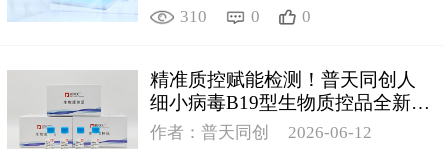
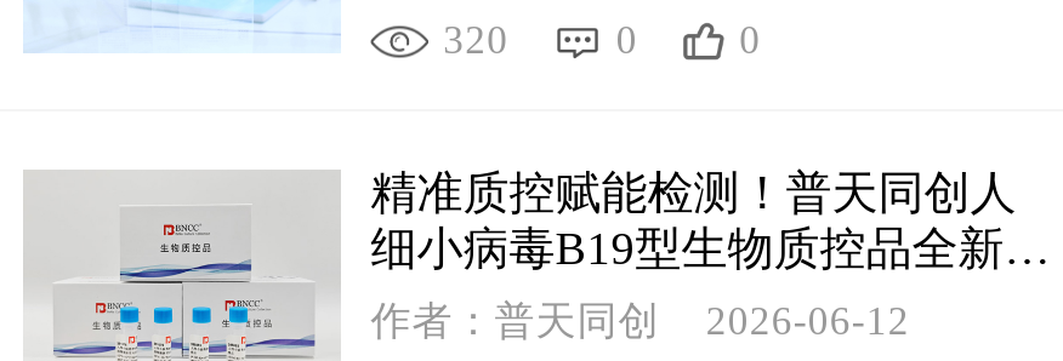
- 310
+ 320
